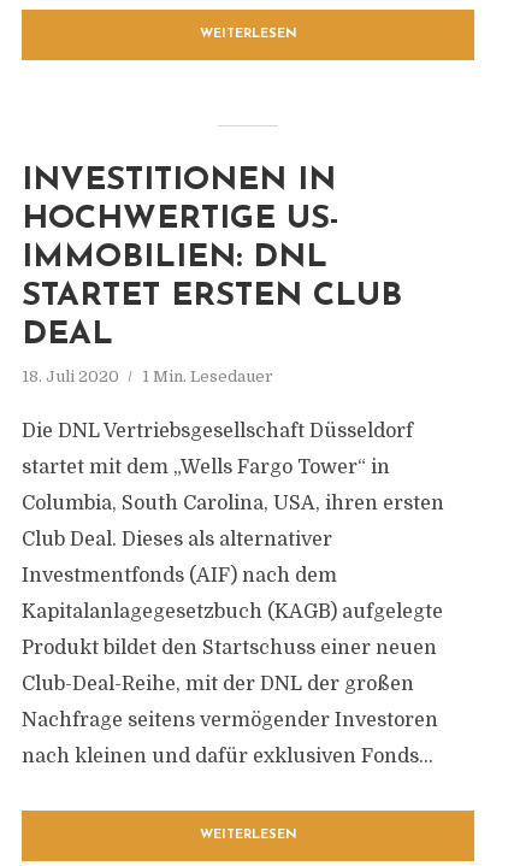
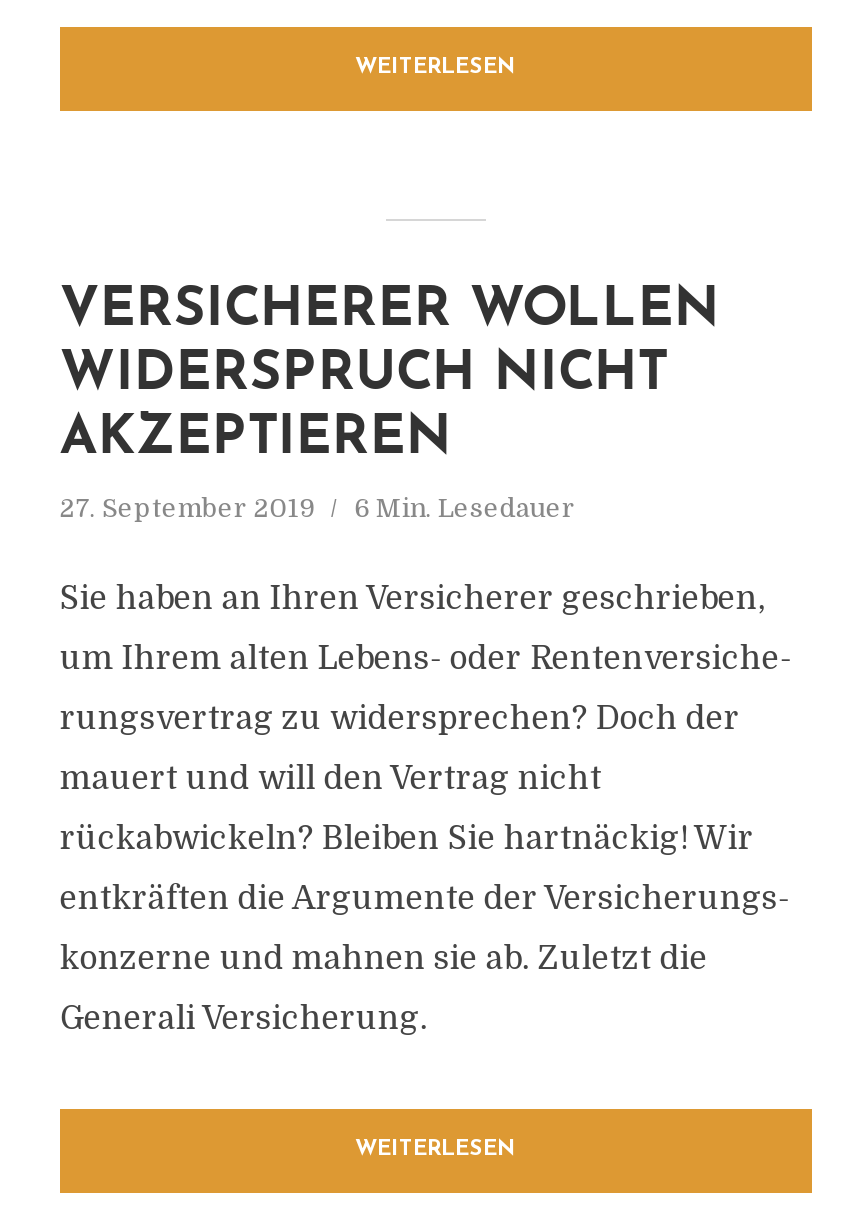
- INVESTITIONEN IN
- HOCHWERTIGE US-
- IMMOBILIEN: DNL
- STARTET ERSTEN CLUB
- DEAL
- 18. Juli 2020
- 1 Min. Lesedauer
- Die DNL Vertriebsgesellschaft Düsseldorf
- startet mit dem „Wells Fargo Tower“ in
- Columbia, South Carolina, USA, ihren ersten
- Club Deal. Dieses als alternativer
- Investmentfonds (AIF) nach dem
- Kapitalanlagegesetzbuch (KAGB) aufgelegte
- Produkt bildet den Startschuss einer neuen
- Club-Deal-Reihe, mit der DNL der großen
- Nachfrage seitens vermögender Investoren
- nach kleinen und dafür exklusiven Fonds...
+ VERSICHERER WOLLEN
+ WIDERSPRUCH NICHT
+ AKZEPTIEREN
+ 27. September 2019
+ 6 Min. Lesedauer
+ Sie haben an Ihren Versicherer geschrieben,
+ um Ihrem alten Lebens- oder Rentenversiche
+ rungsvertrag zu widersprechen? Doch der
+ mauert und will den Vertrag nicht
+ rückabwickeln? Bleiben Sie hartnäckig! Wir
+ entkräften die Argumente der Versicherungs
+ konzerne und mahnen sie ab. Zuletzt die
+ Generali Versicherung.
